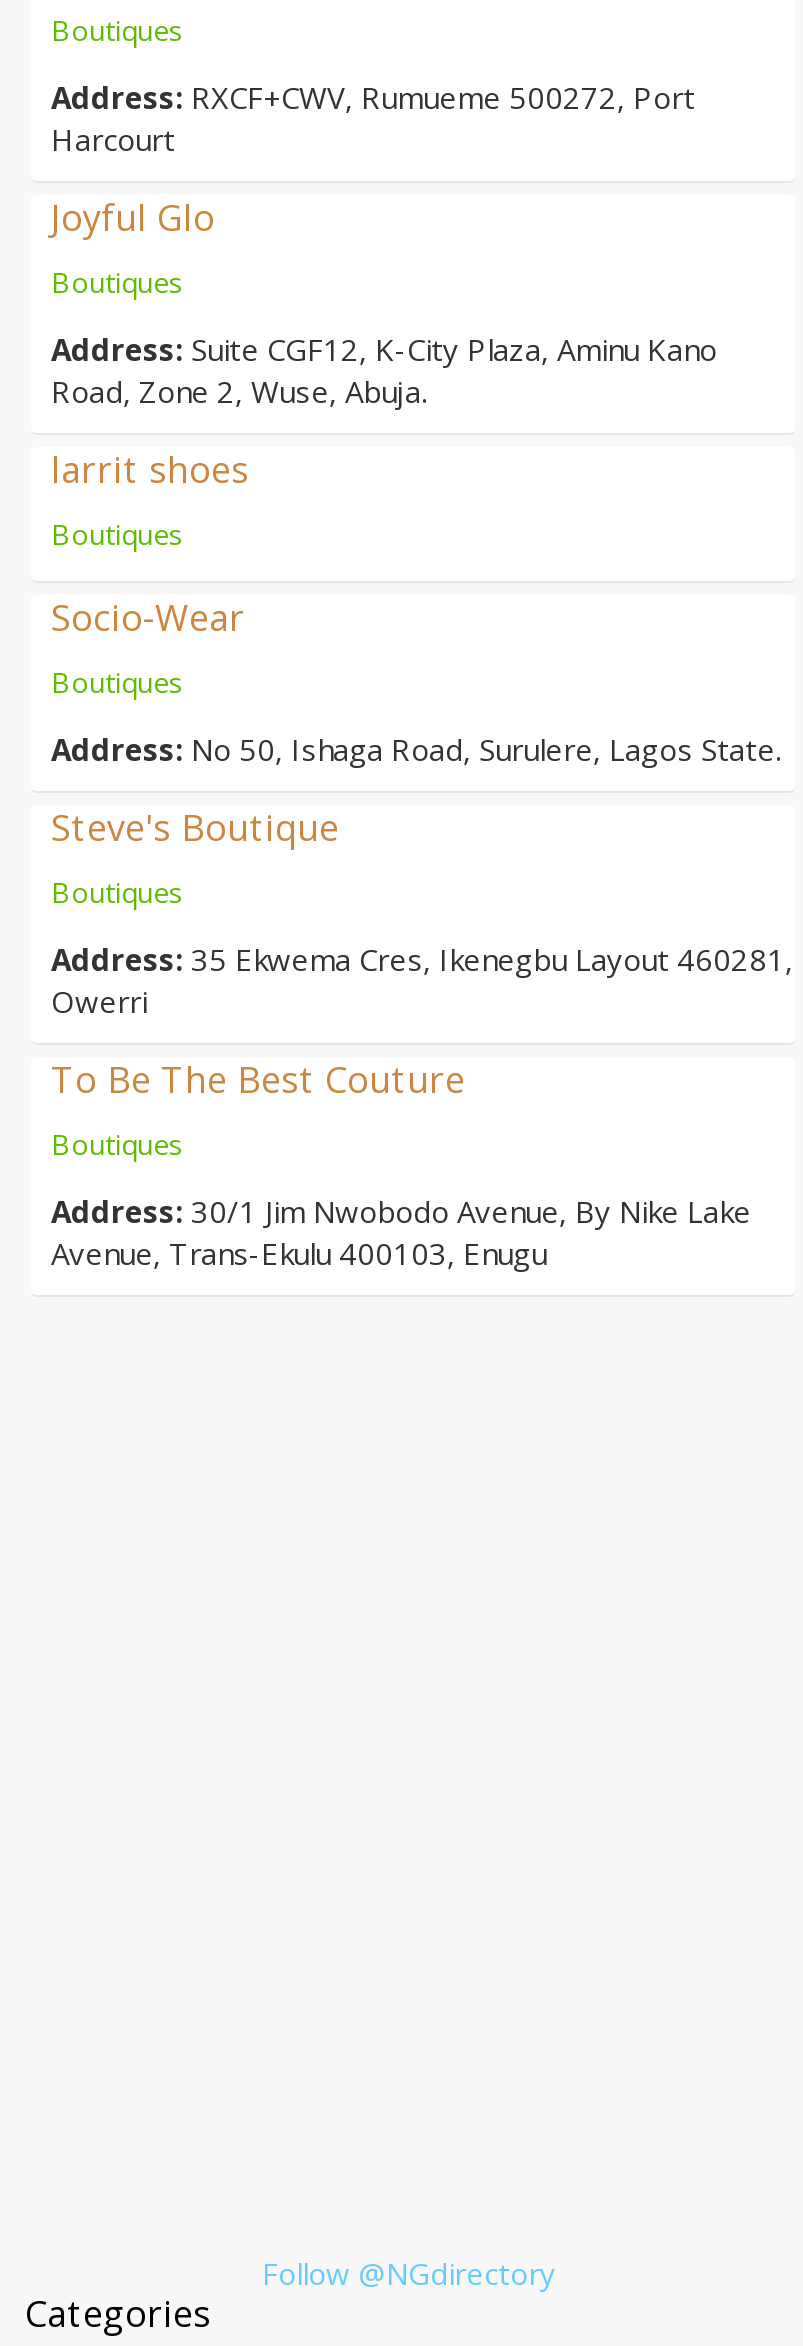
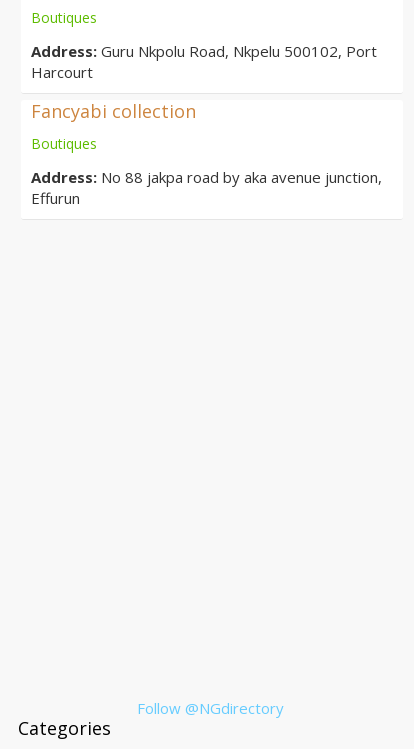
- Address: RXCF+CWV, Rumueme 500272, Port
+ Address: Guru Nkpolu Road, Nkpelu 500102, Port

- Joyful Glo
+ Fancyabi collection

- Address: Suite CGF12, K-City Plaza, Aminu Kano
- Road, Zone 2, Wuse, Abuja.
- larrit shoes
- Boutiques
- Socio-Wear
- Boutiques
- Address: No 50, Ishaga Road, Surulere, Lagos State.
- Steve's Boutique
- Boutiques
- Address: 35 Ekwema Cres, Ikenegbu Layout 460281,
- Owerri
- To Be The Best Couture
- Boutiques
- Address: 30/1 Jim Nwobodo Avenue, By Nike Lake
- Avenue, Trans-Ekulu 400103, Enugu
+ Address: No 88 jakpa road by aka avenue junction,
+ Effurun
